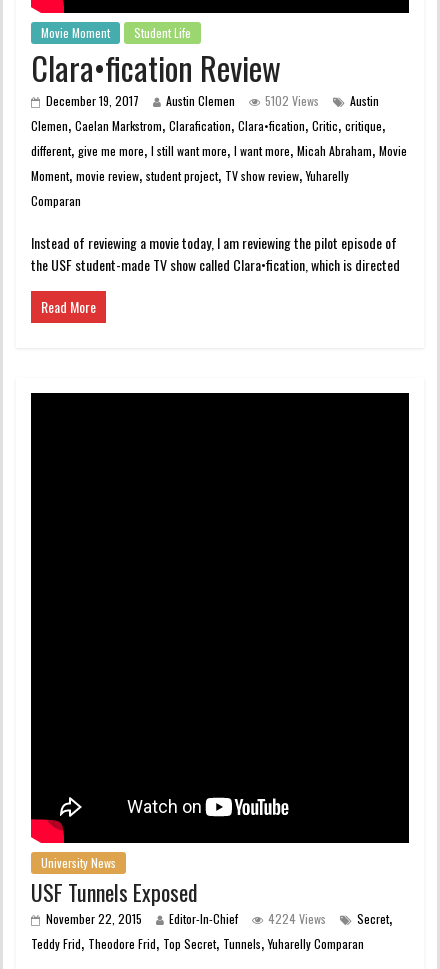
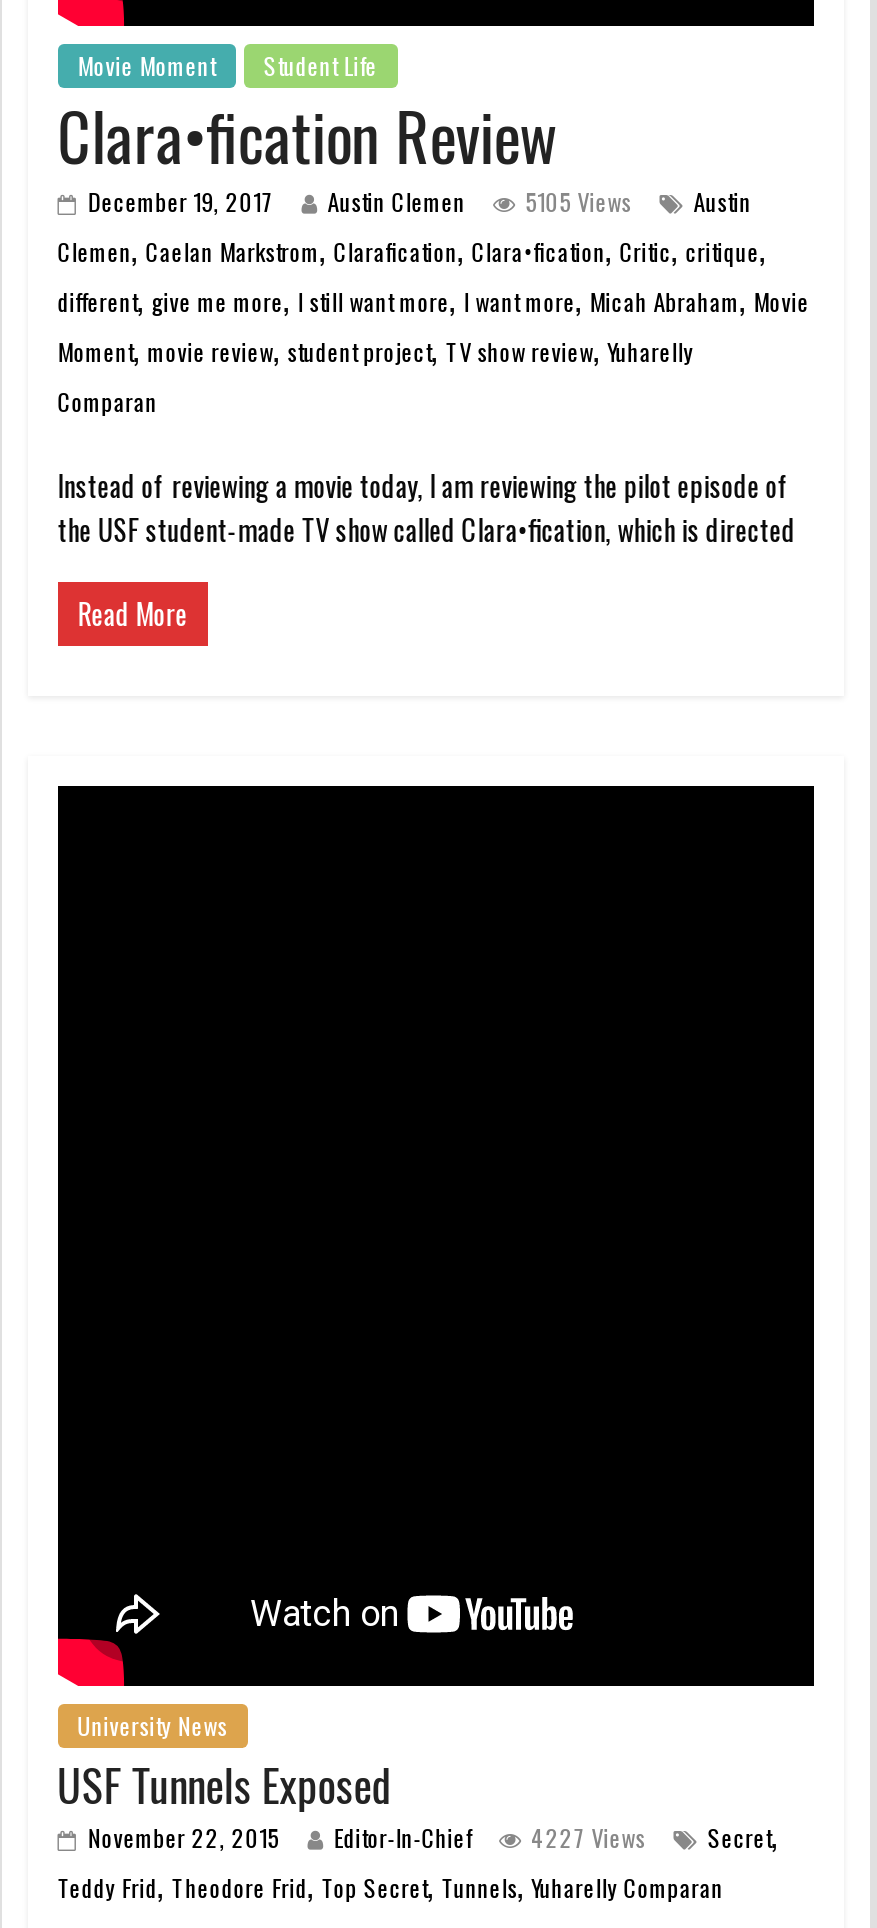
- December 19, 2017 Austin Clemen 5102 Views Austin
+ December 19, 2017 Austin Clemen 5105 Views Austin

- November 22, 2015 Editor-In-Chief 4224 Views Secret,
+ November 22, 2015 Editor-In-Chief 4227 Views Secret,
